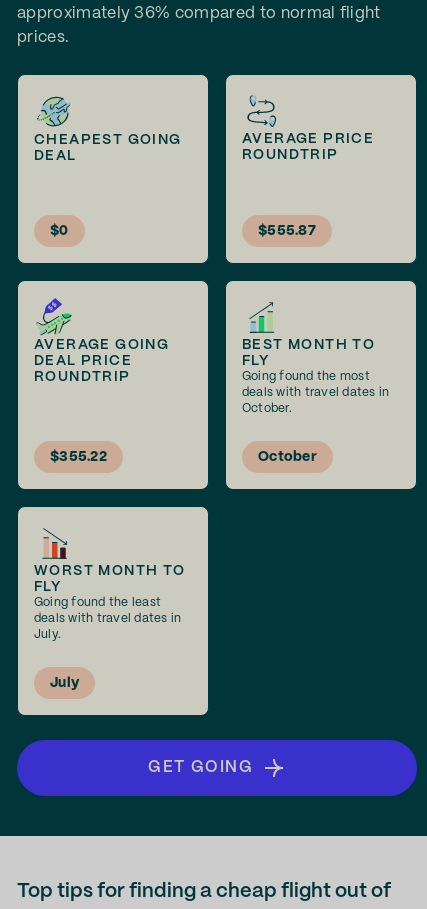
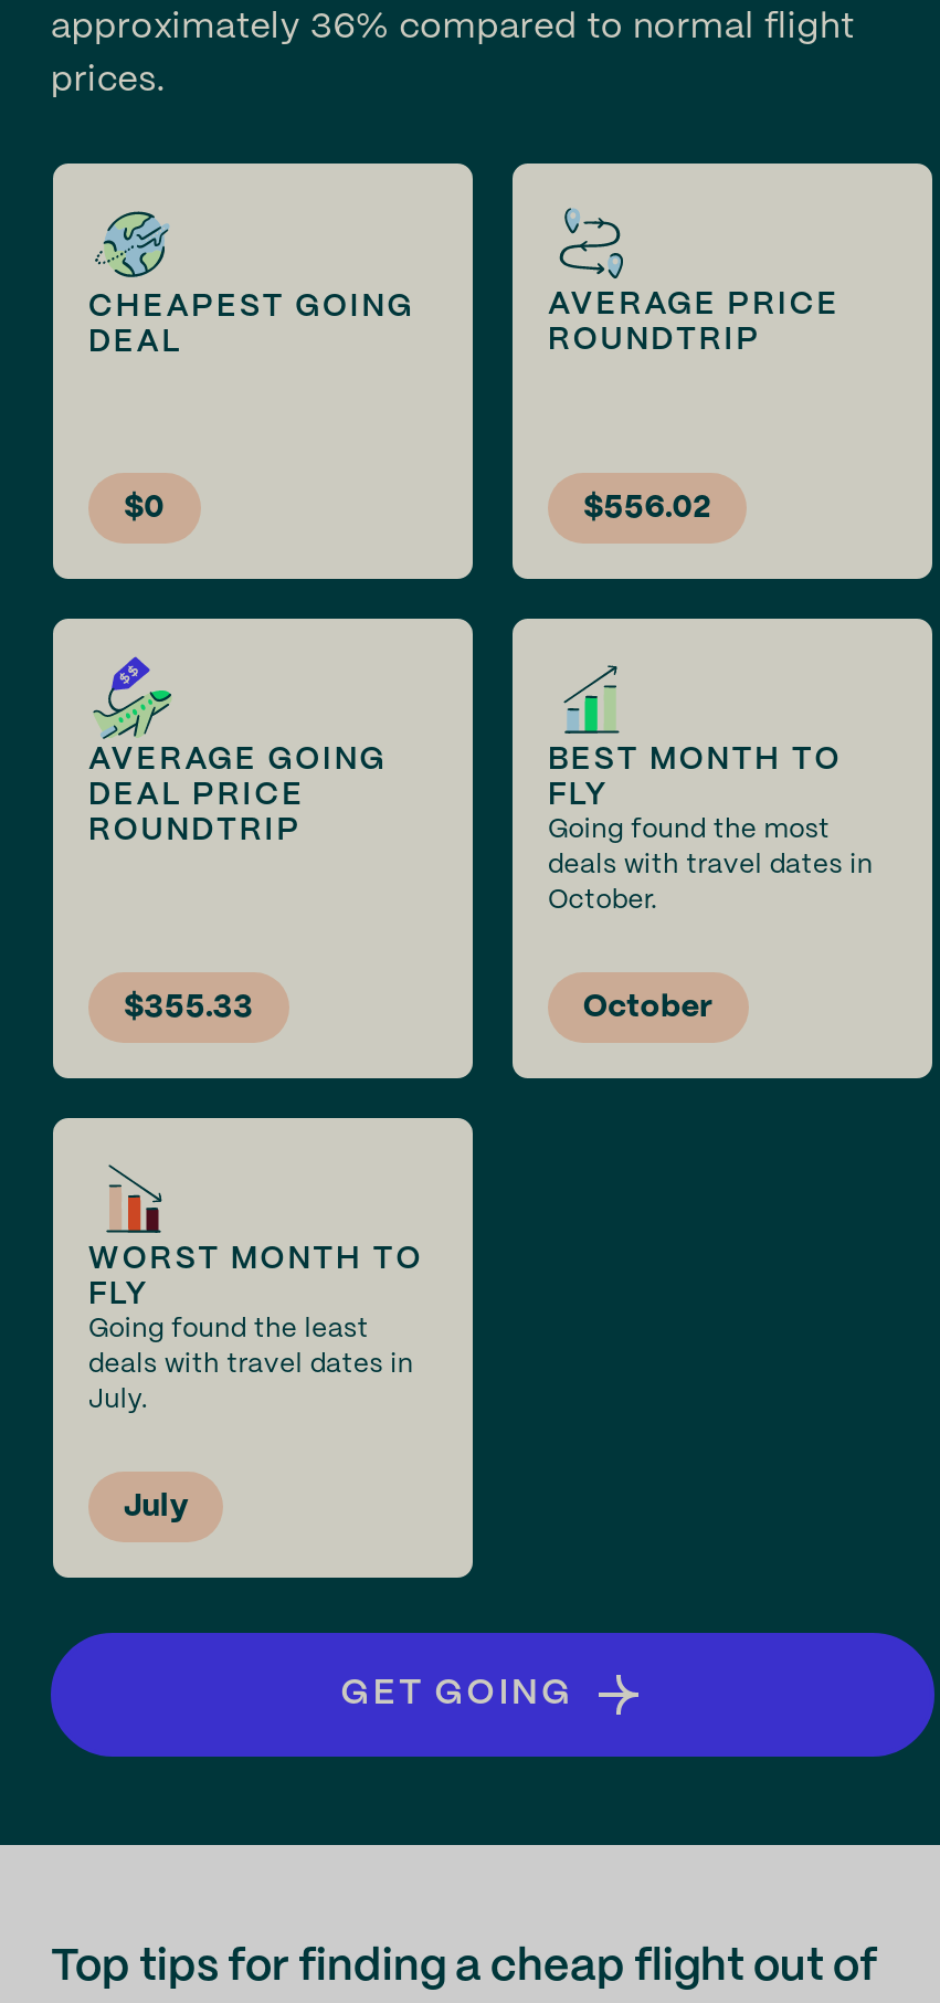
- $555.87
+ $556.02

- $355.22
+ $355.33
